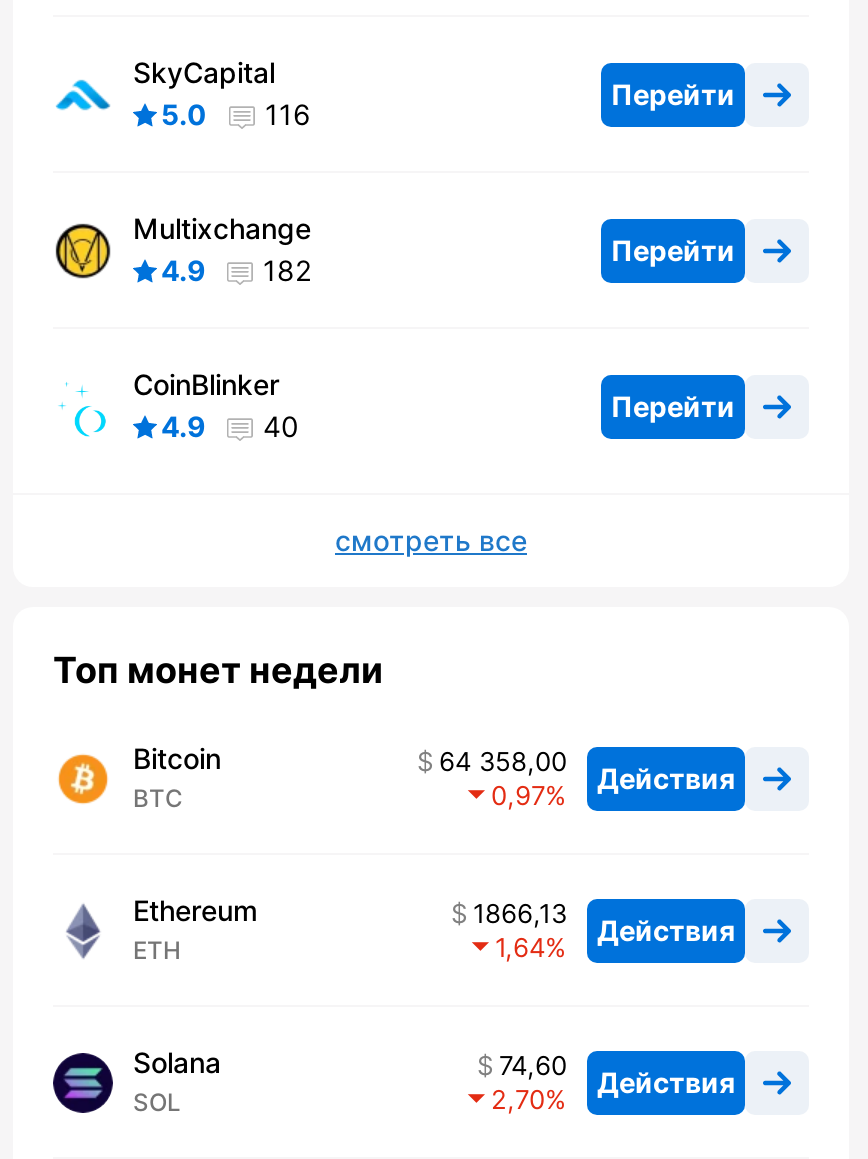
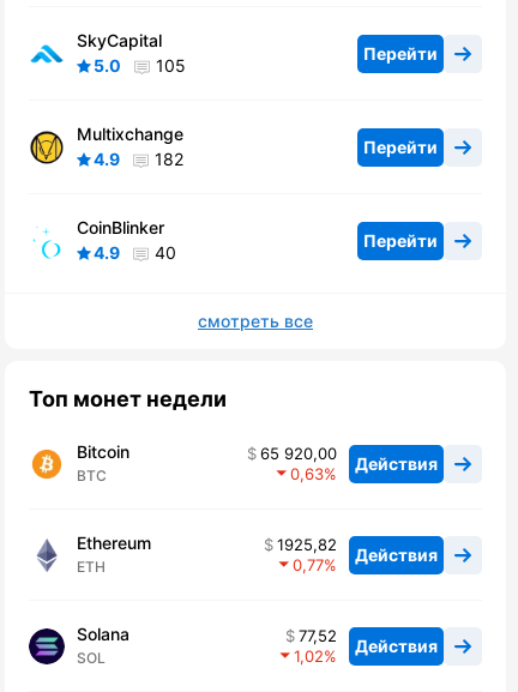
- 5.0 116
+ 5.0 105

- 64 358,00 Действия
+ 65 920,00 Действия

- 0,97
+ 0,63

- 1866,13 Действия
+ 1925,82 Действия

- 1,64
+ 0,77

- 74,60 Действия
+ 77,52 Действия

- 2,70
+ 1,02
